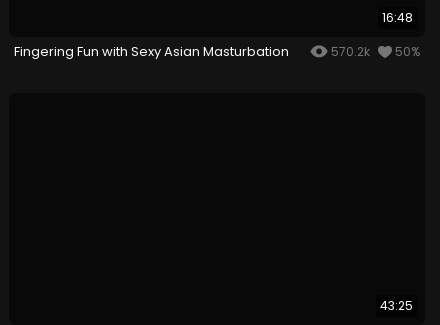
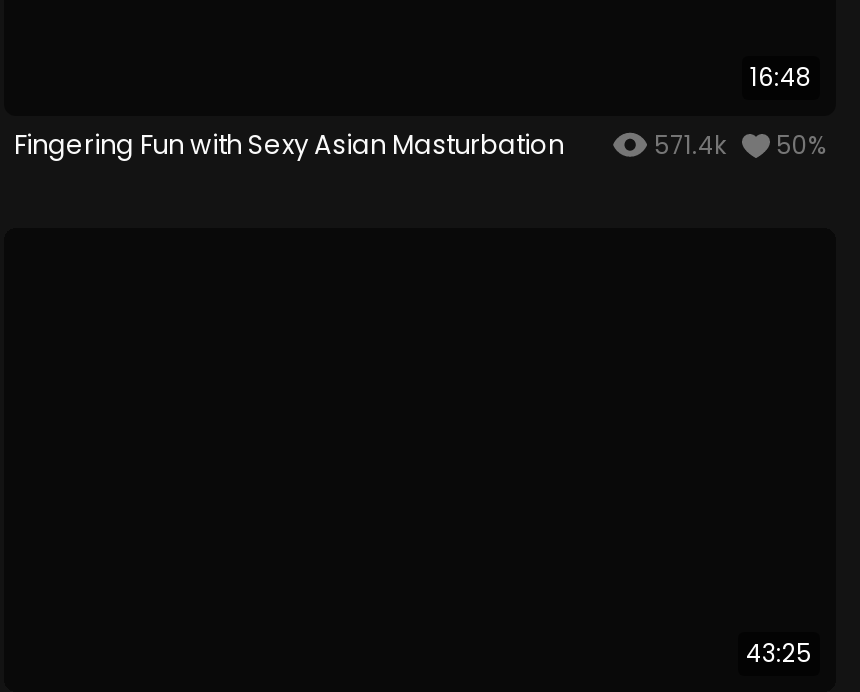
- 570.2k 50%
+ 571.4k 50%
